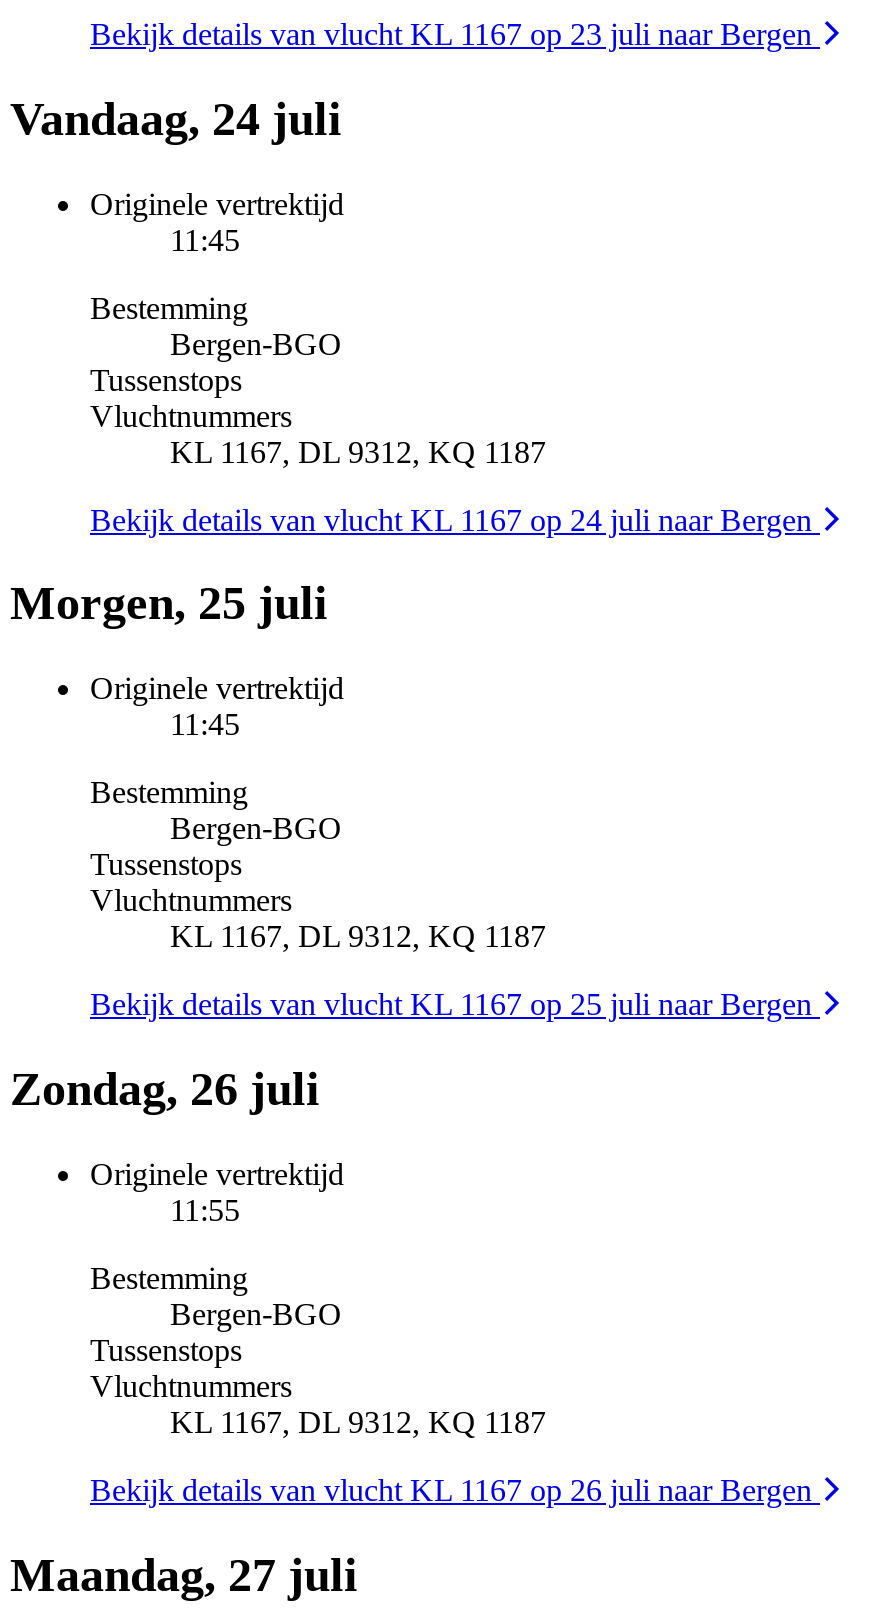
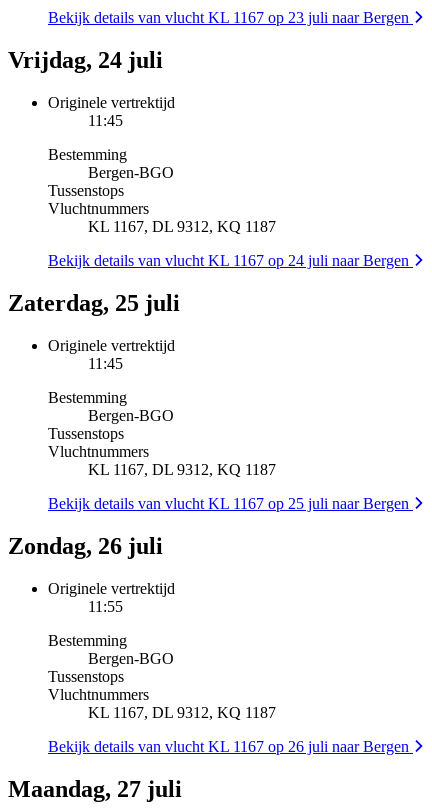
- Vandaag, 24 juli
+ Vrijdag, 24 juli

- Morgen, 25 juli
+ Zaterdag, 25 juli
